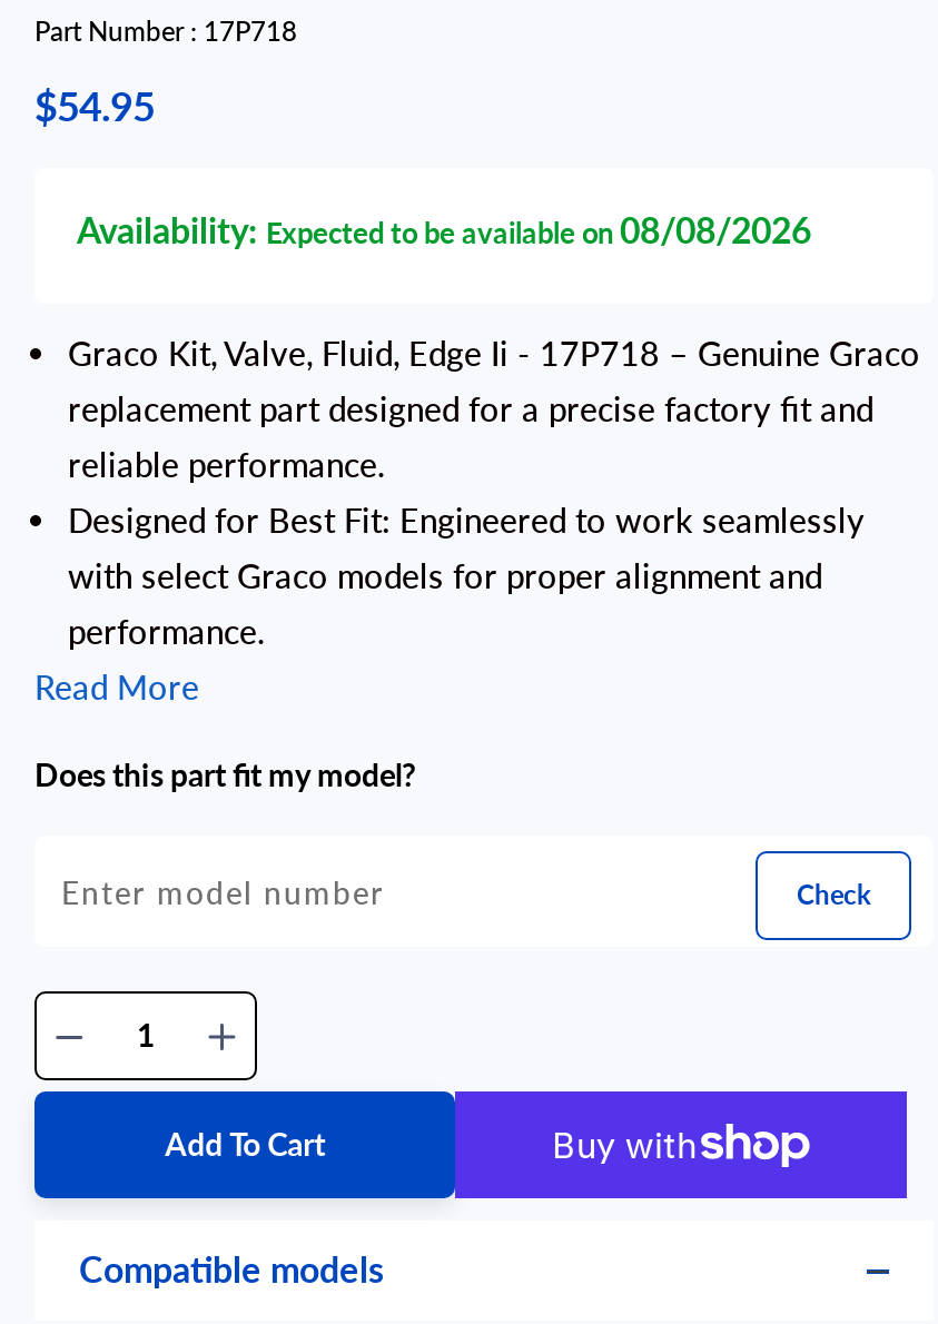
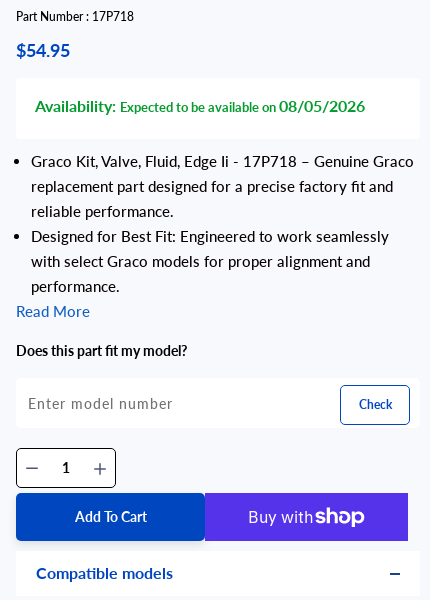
- Availability: Expected to be available on 08/08/2026
+ Availability: Expected to be available on 08/05/2026
